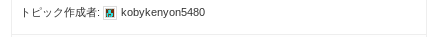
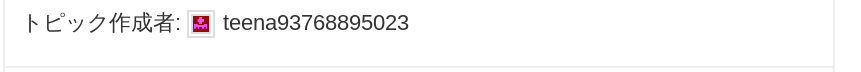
- トピック作成者: kobykenyon5480
+ トピック作成者: teena93768895023
